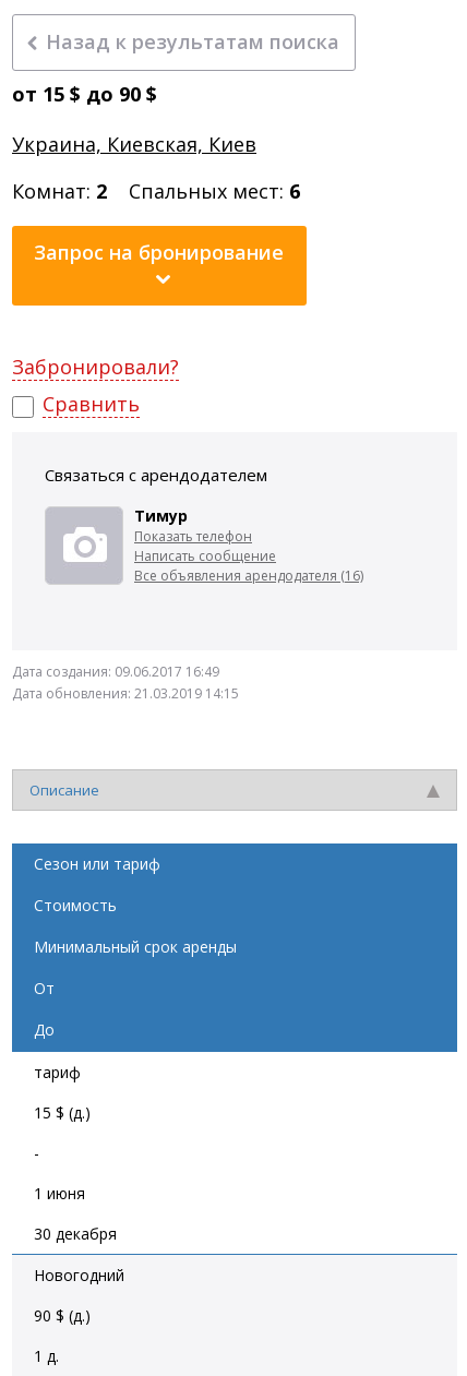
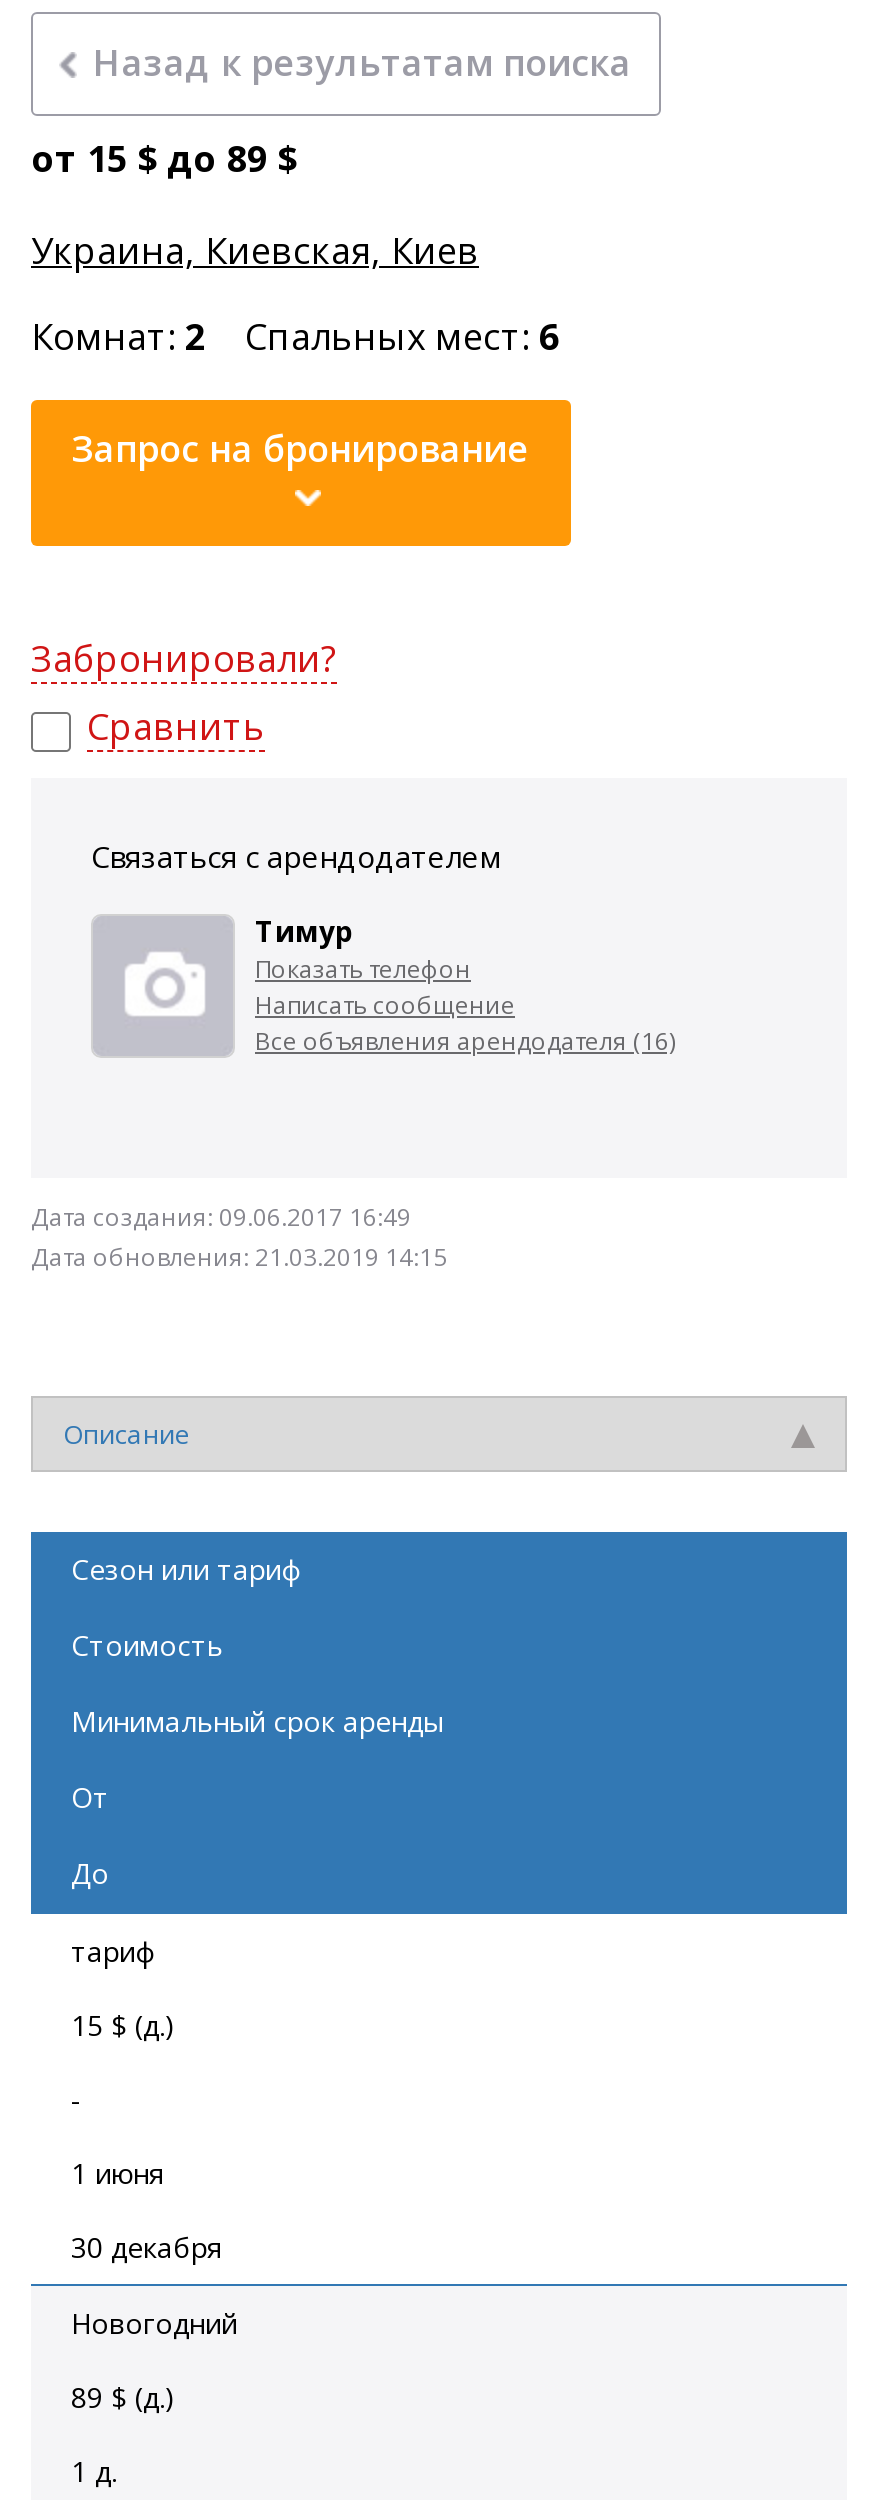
- от 15 $ до 90 $
+ от 15 $ до 89 $

- 90 $ (д.)
+ 89 $ (д.)
